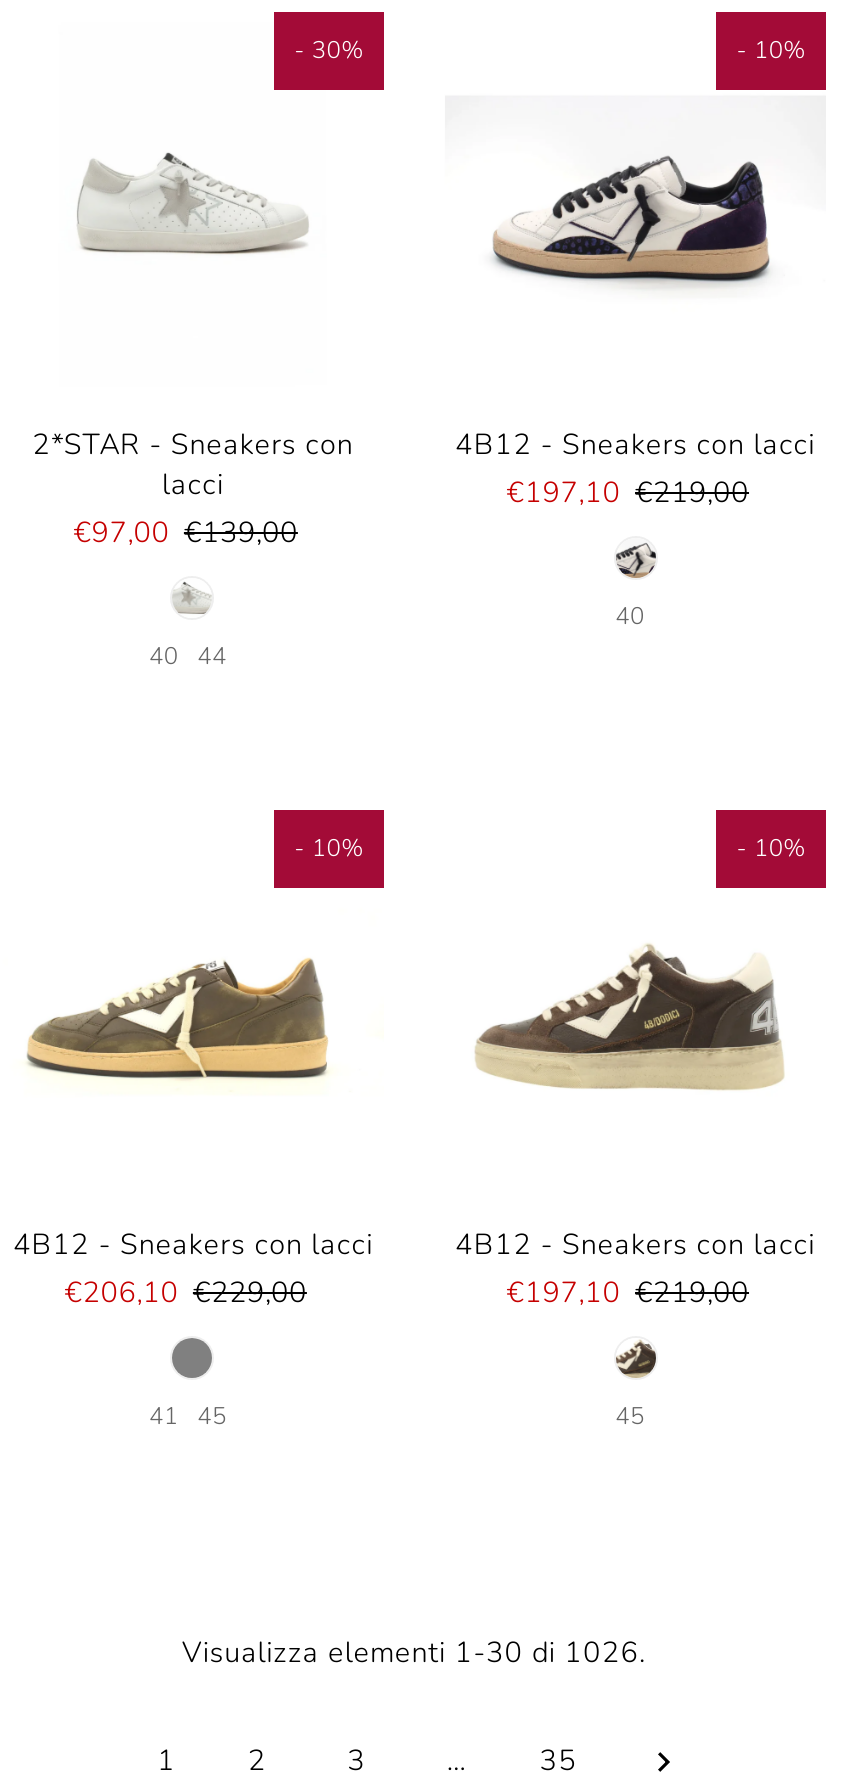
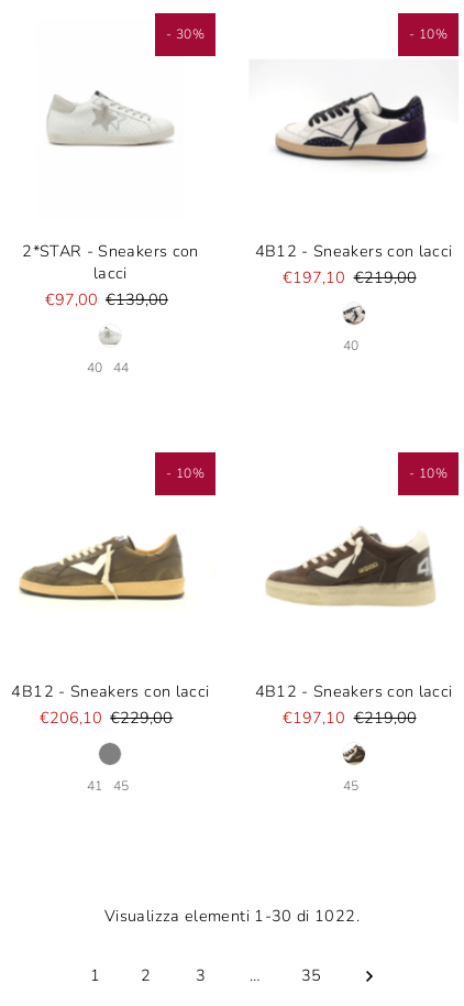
- Visualizza elementi 1-30 di 1026.
+ Visualizza elementi 1-30 di 1022.
